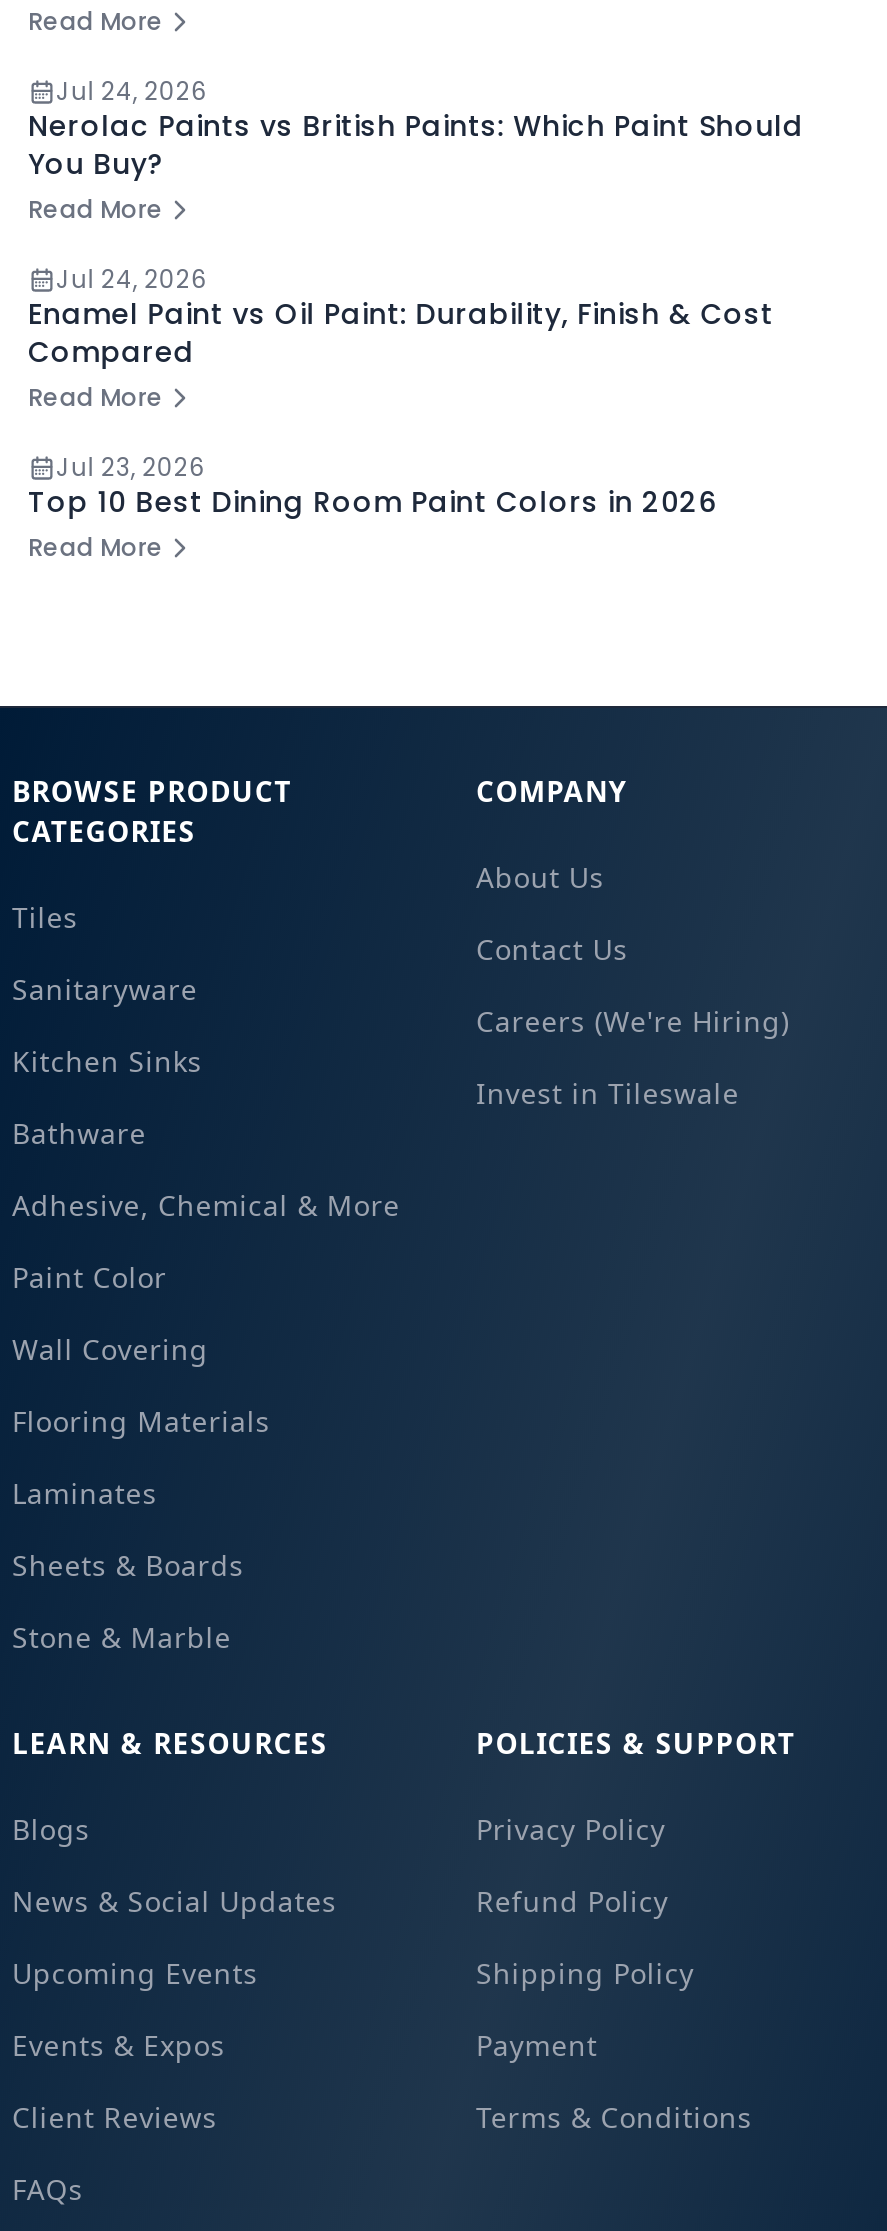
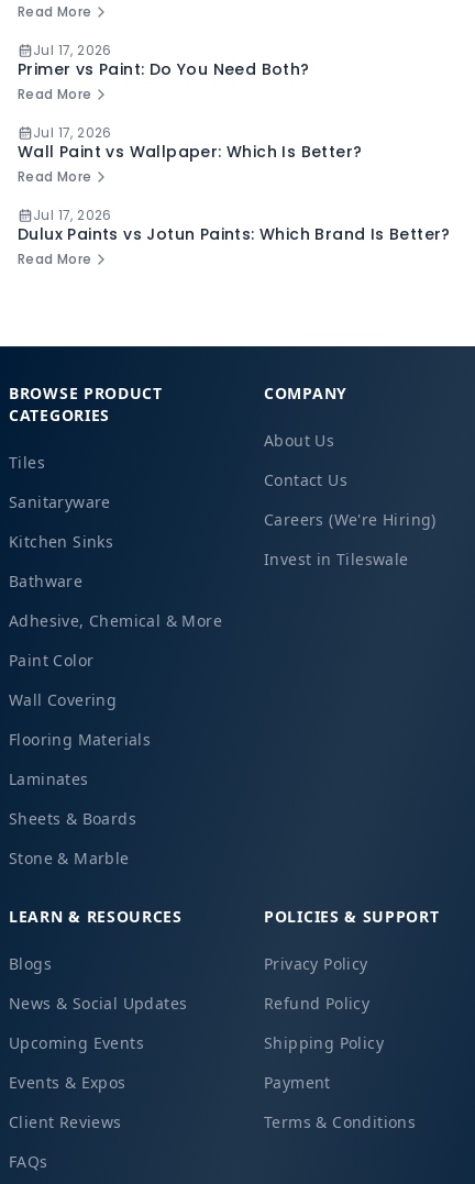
- Jul 24, 2026
- Nerolac Paints vs British Paints: Which Paint Should
- You Buy?
+ Jul 17, 2026
+ Primer vs Paint: Do You Need Both?

- Jul 24, 2026
- Enamel Paint vs Oil Paint: Durability, Finish & Cost
- Compared
+ Jul 17, 2026
+ Wall Paint vs Wallpaper: Which Is Better?

- Jul 23, 2026
- Top 10 Best Dining Room Paint Colors in 2026
+ Jul 17, 2026
+ Dulux Paints vs Jotun Paints: Which Brand Is Better?
